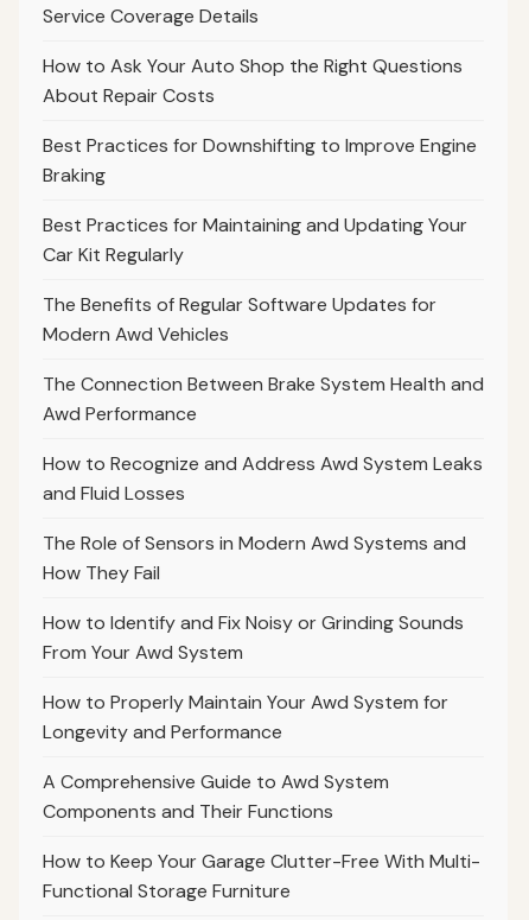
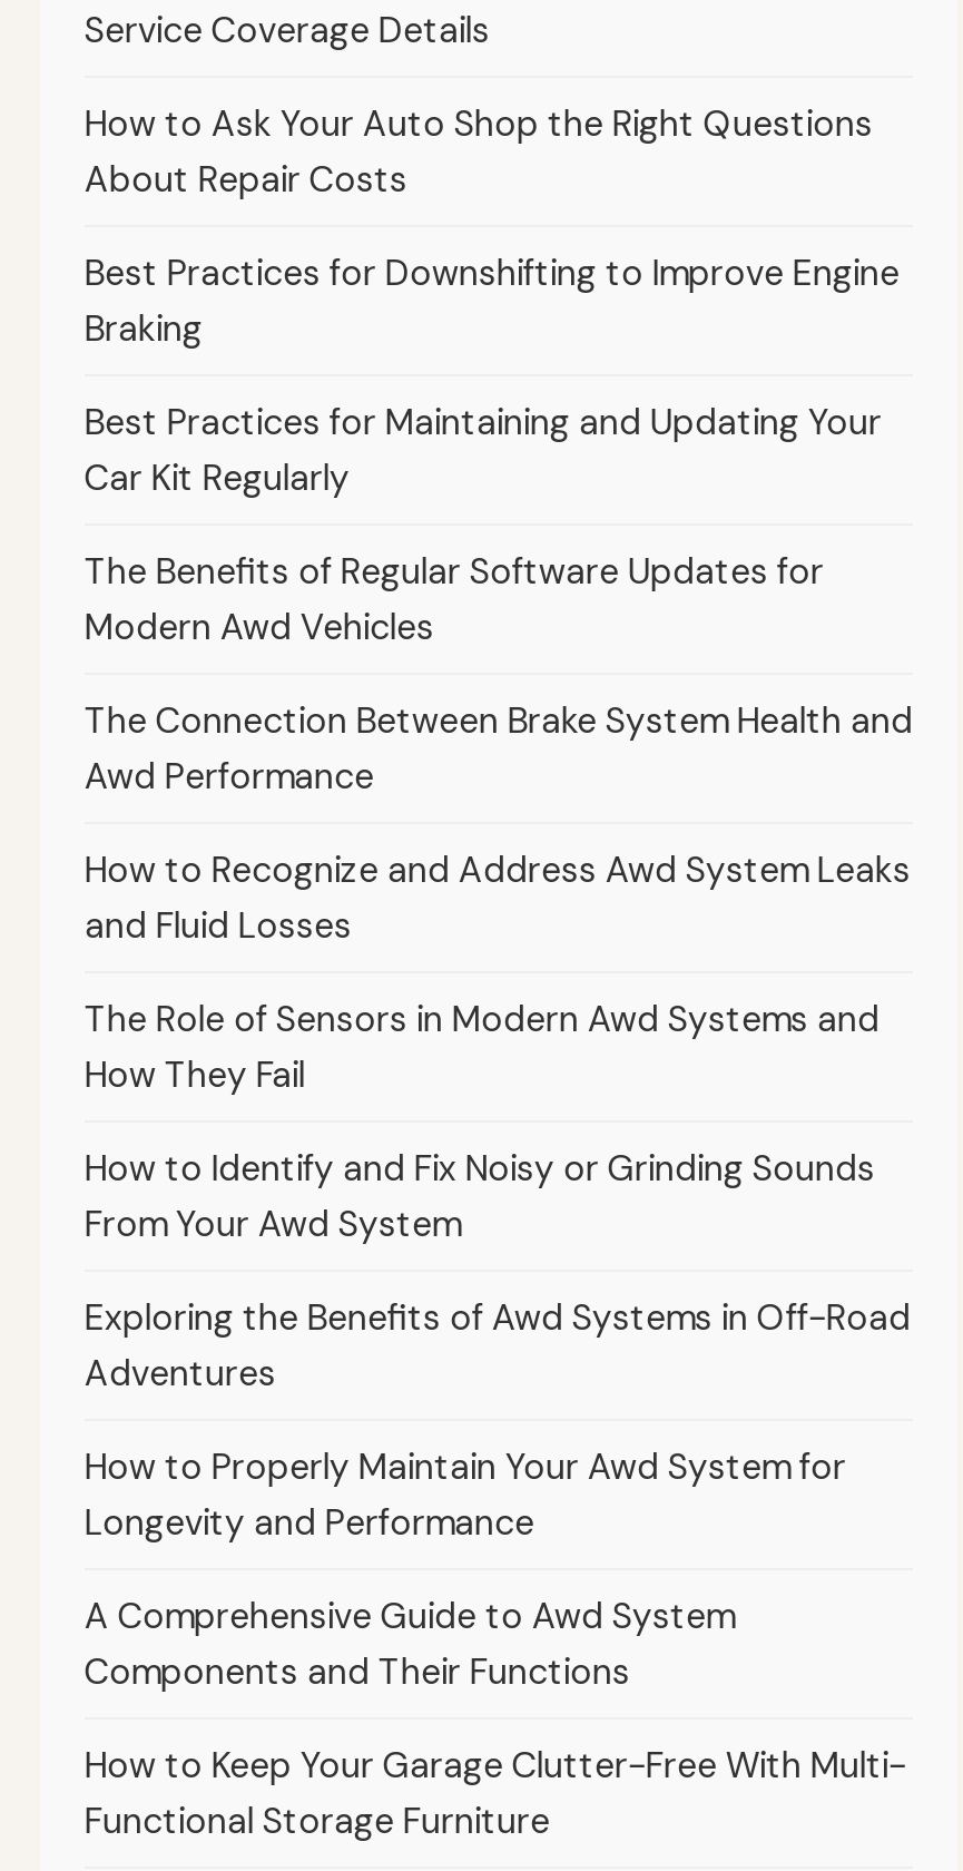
+ Exploring the Benefits of Awd Systems in Off-Road
+ Adventures
